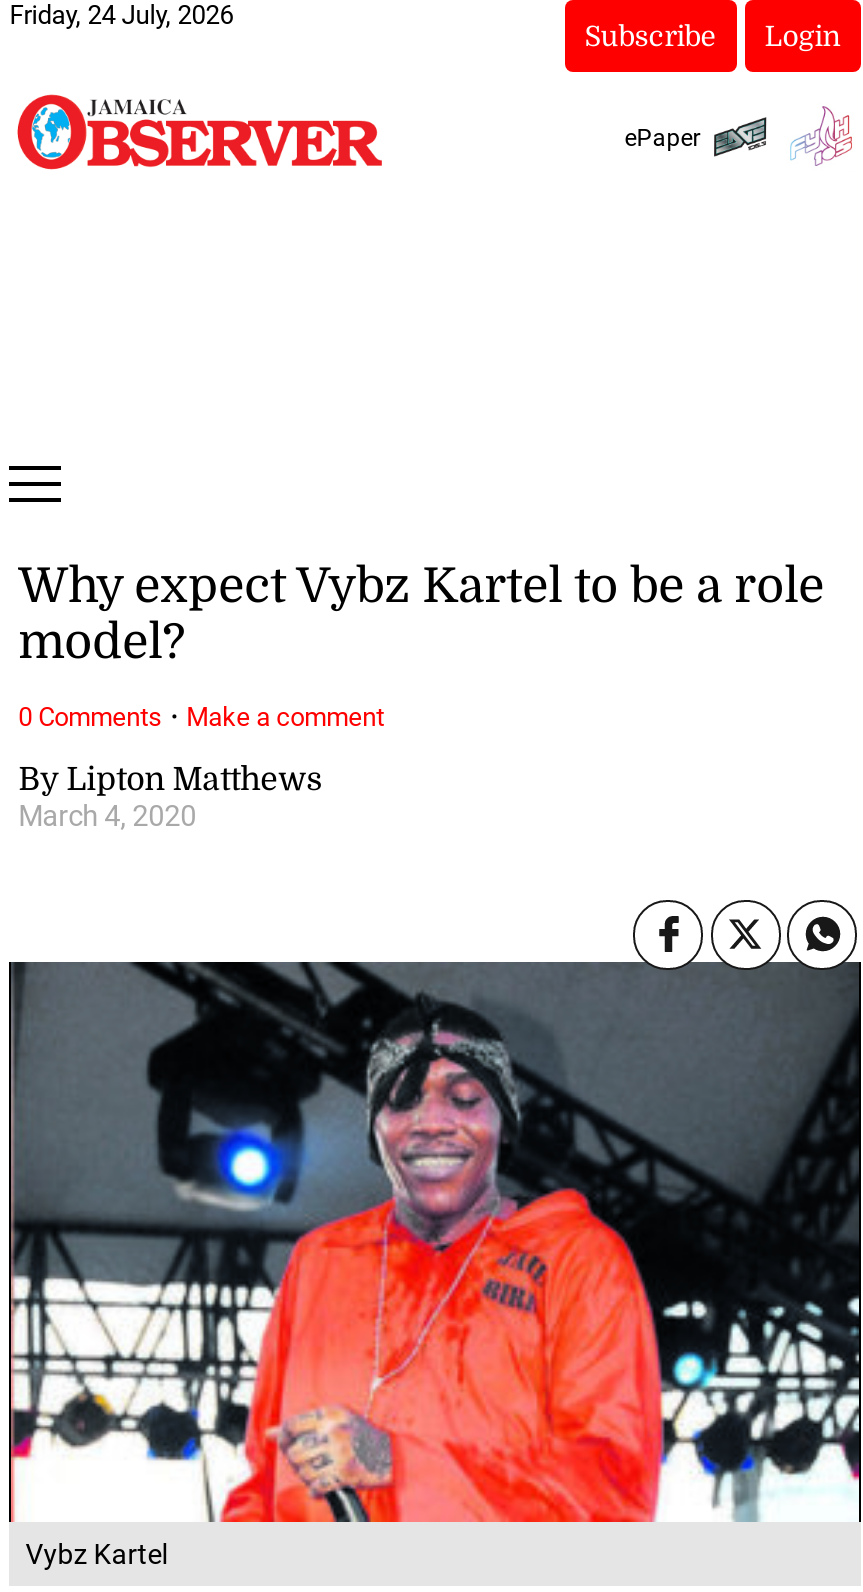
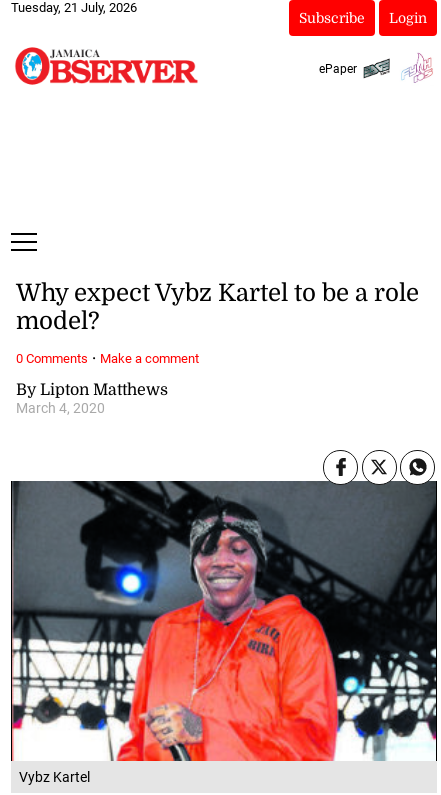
- Friday, 24 July, 2026
+ Tuesday, 21 July, 2026
